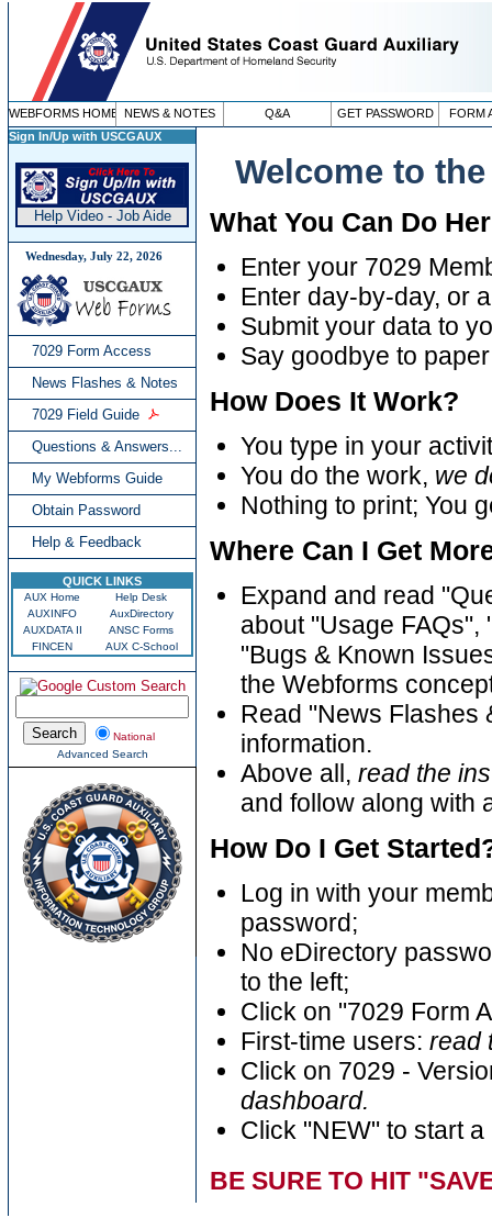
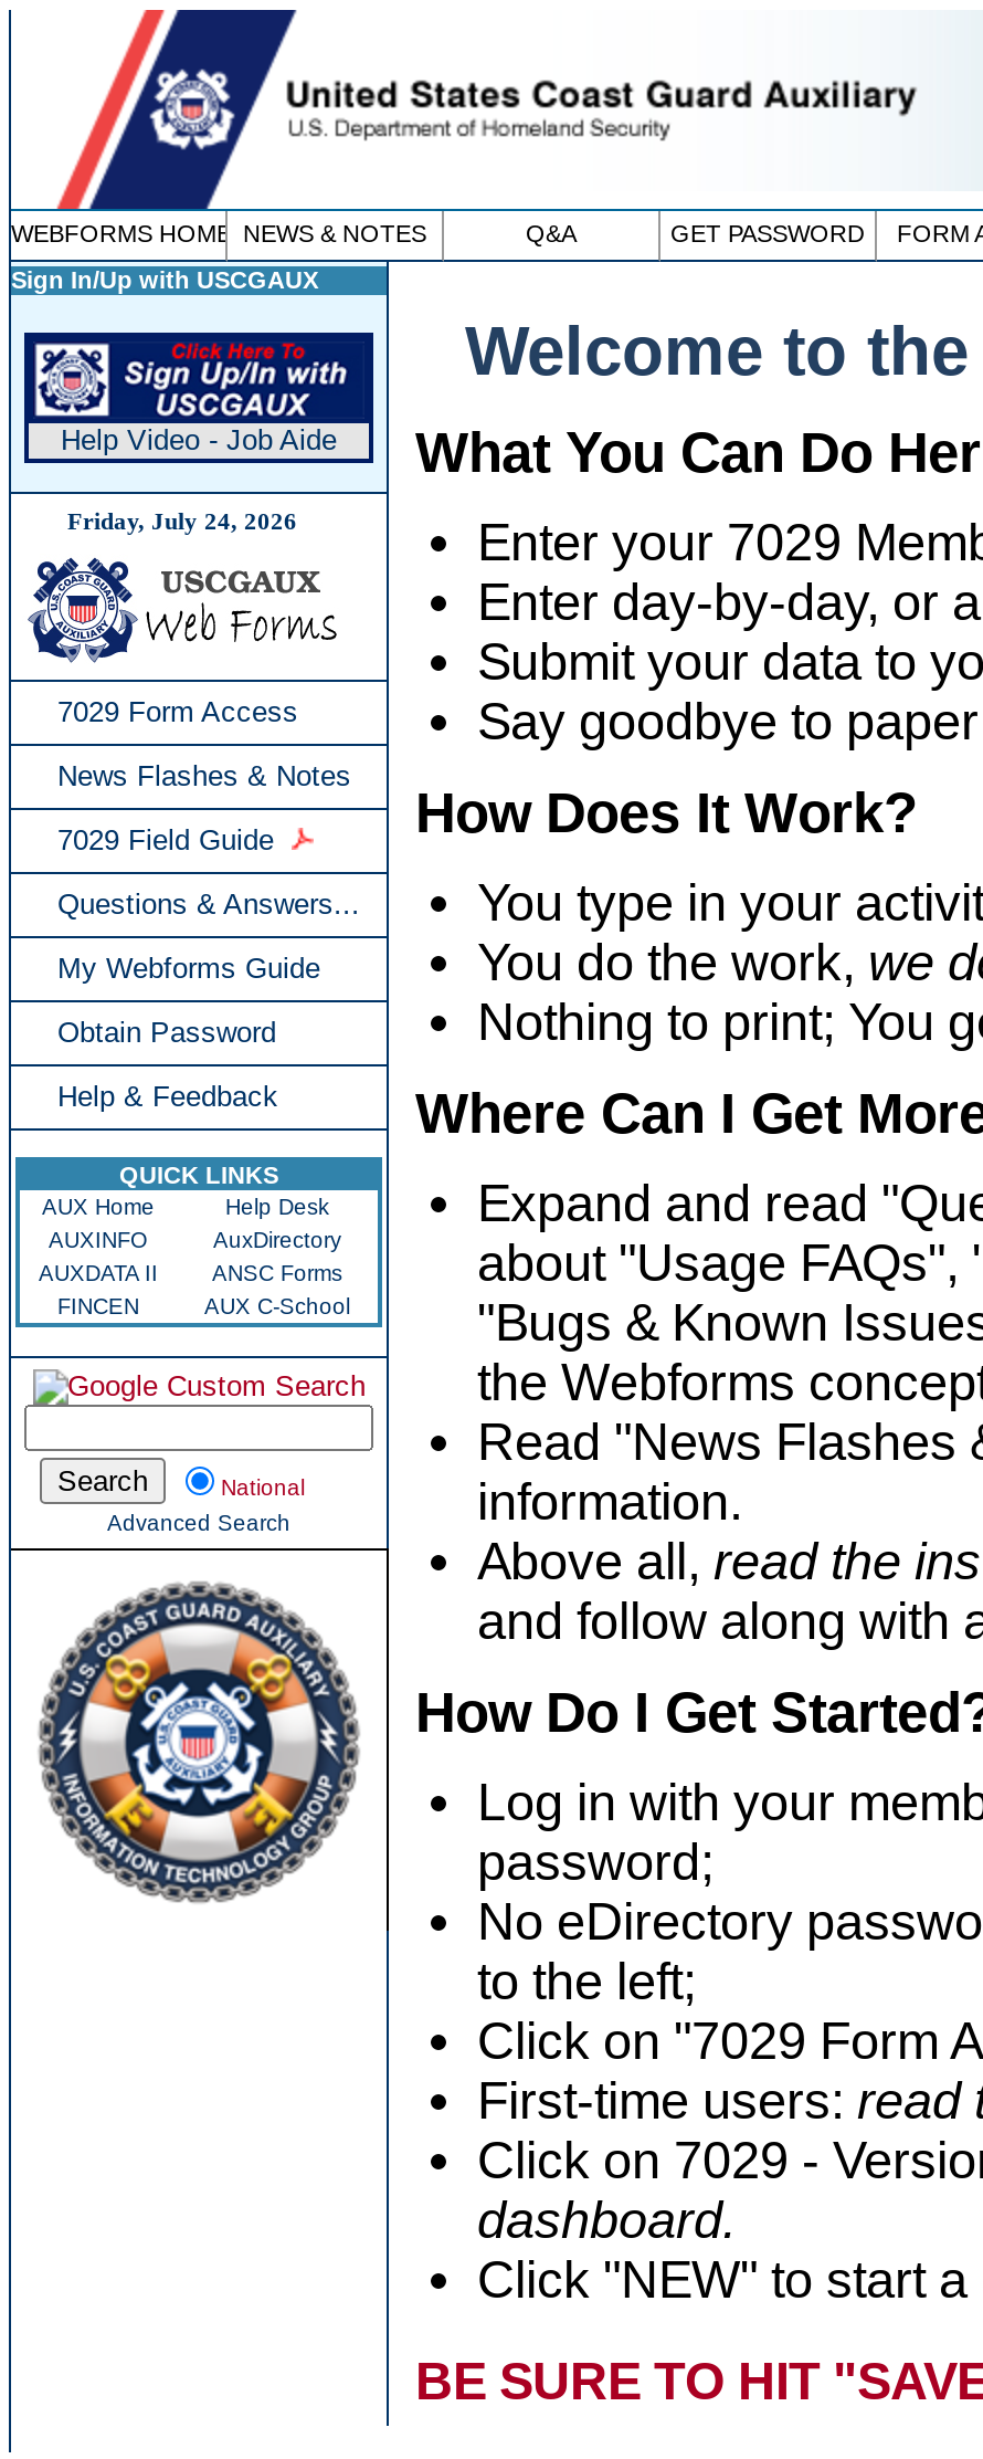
- Wednesday, July 22, 2026
+ Friday, July 24, 2026
